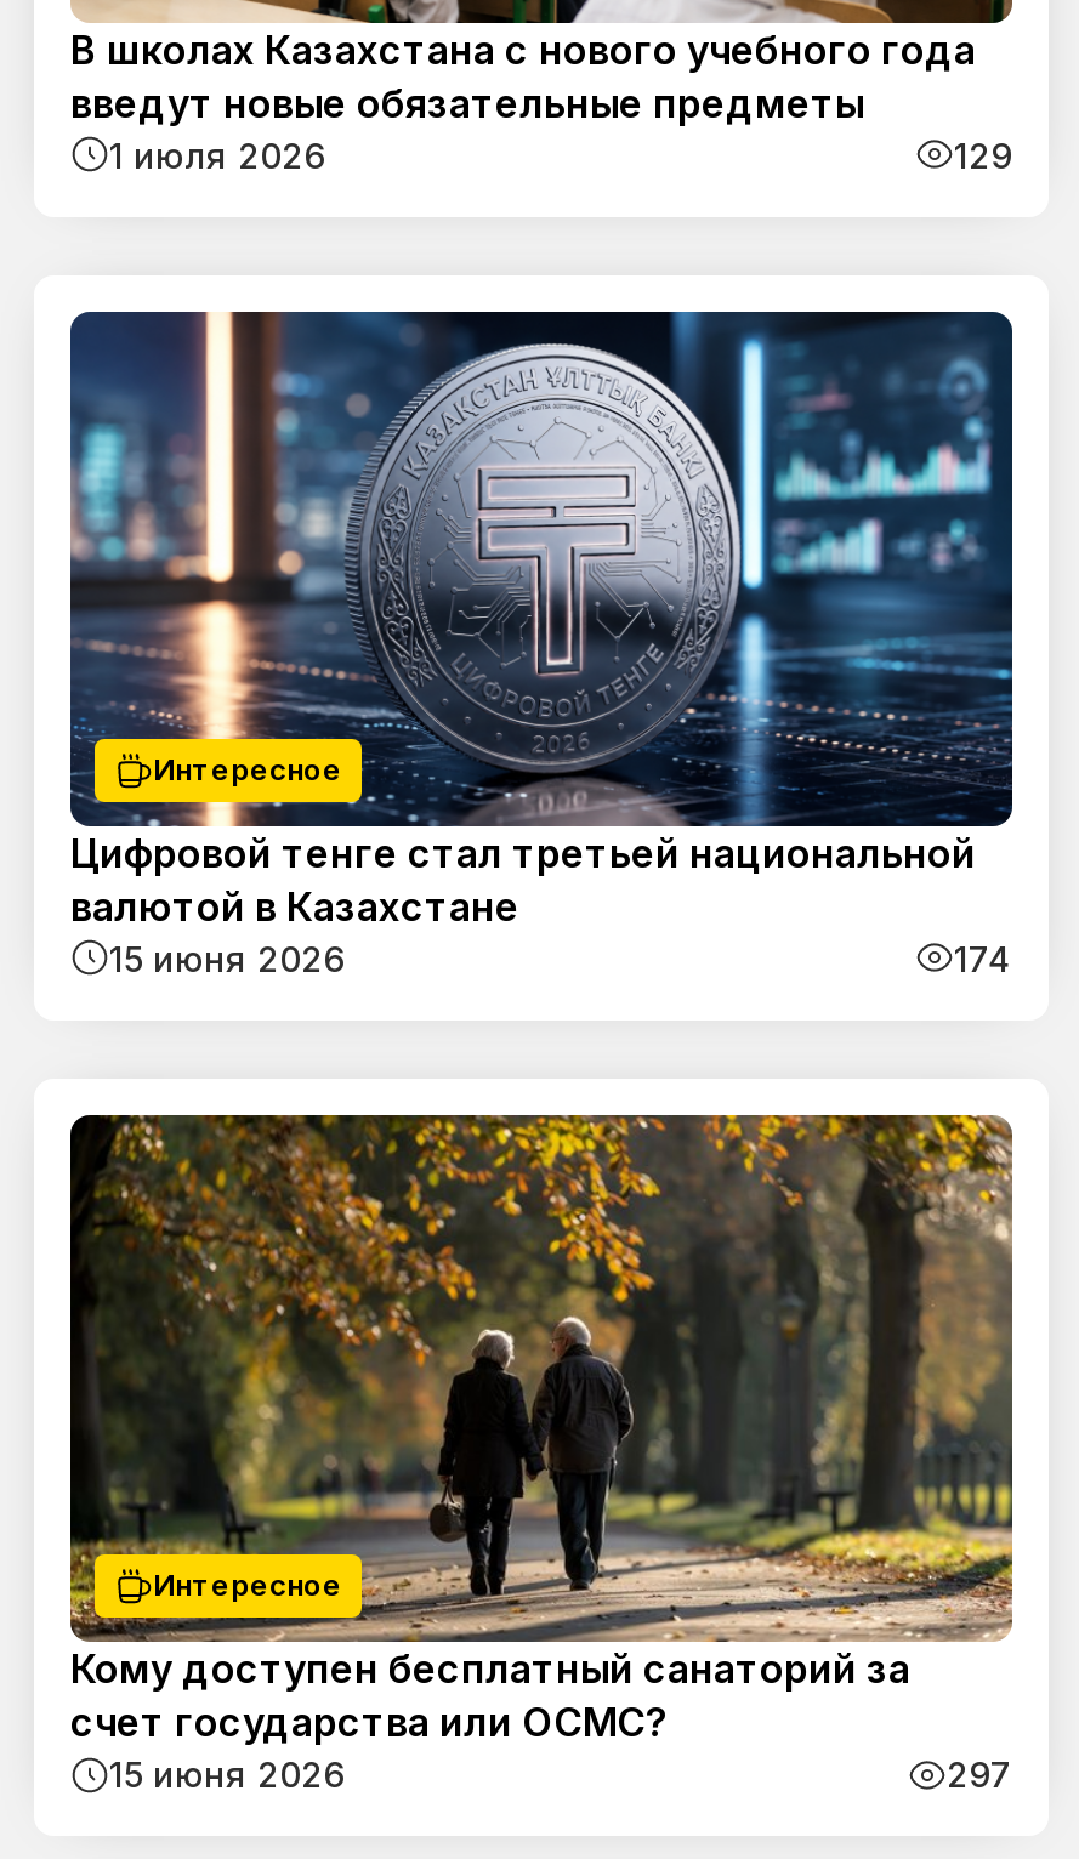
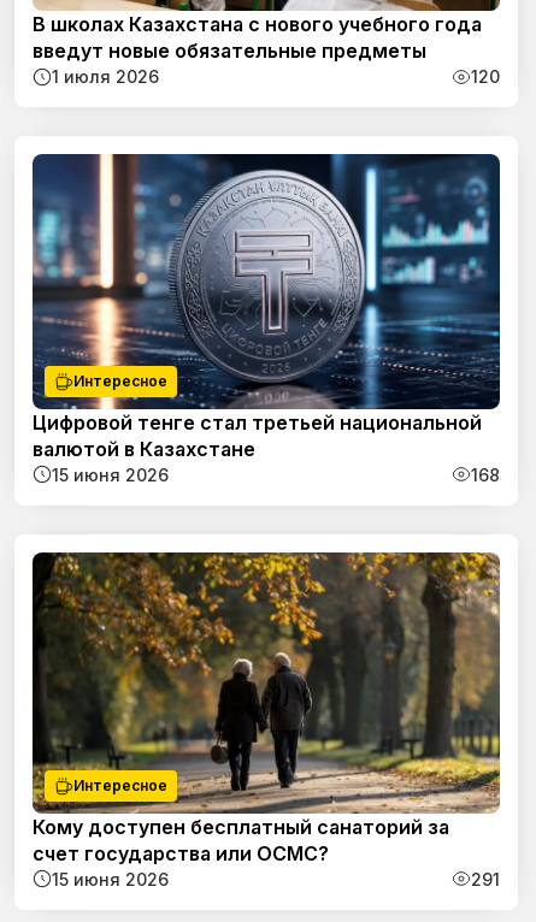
- 129
+ 120

- 174
+ 168

- 297
+ 291
